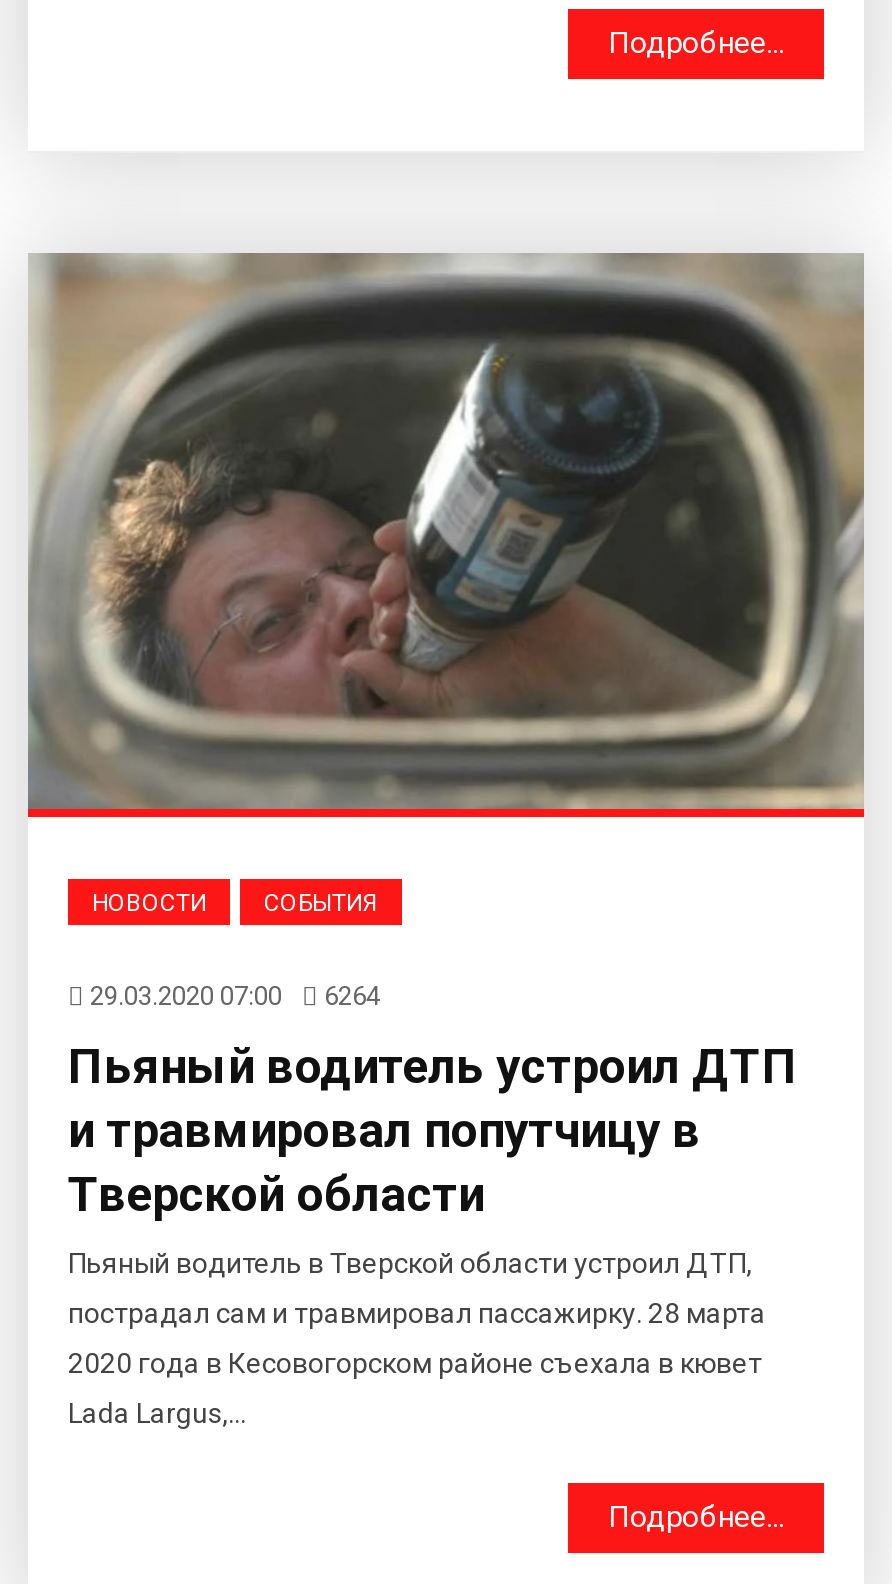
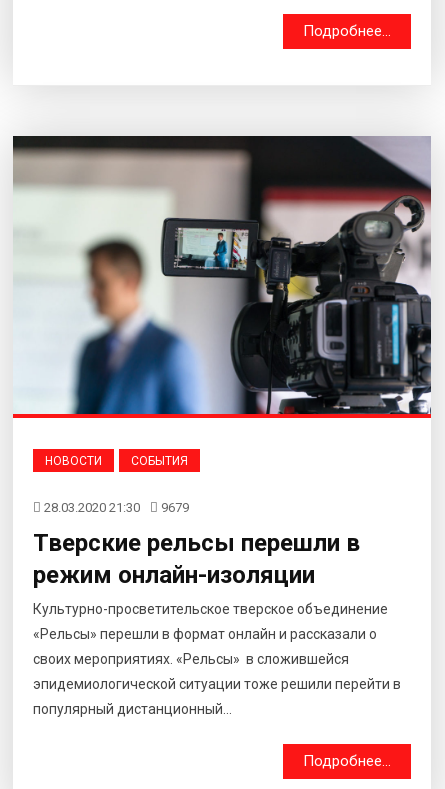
- [image]
+ [image]

- 29.03.2020 07:00
- 6264
- Пьяный водитель устроил ДТП
- и травмировал попутчицу в
- Тверской области
- Пьяный водитель в Тверской области устроил ДТП,
- пострадал сам и травмировал пассажирку. 28 марта
- 2020 года в Кесовогорском районе съехала в кювет
- Lada Largus,...
+ 28.03.2020 21:30
+ 9679
+ Тверские рельсы перешли в
+ режим онлайн-изоляции
+ Культурно-просветительское тверское объединение
+ «Рельсы» перешли в формат онлайн и рассказали о
+ своих мероприятиях. «Рельсы» в сложившейся
+ эпидемиологической ситуации тоже решили перейти в
+ популярный дистанционный...
